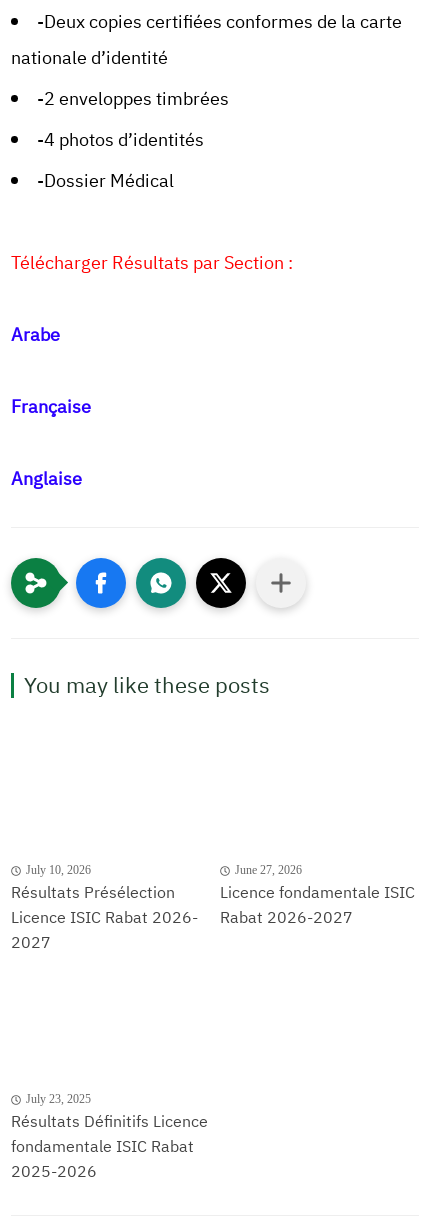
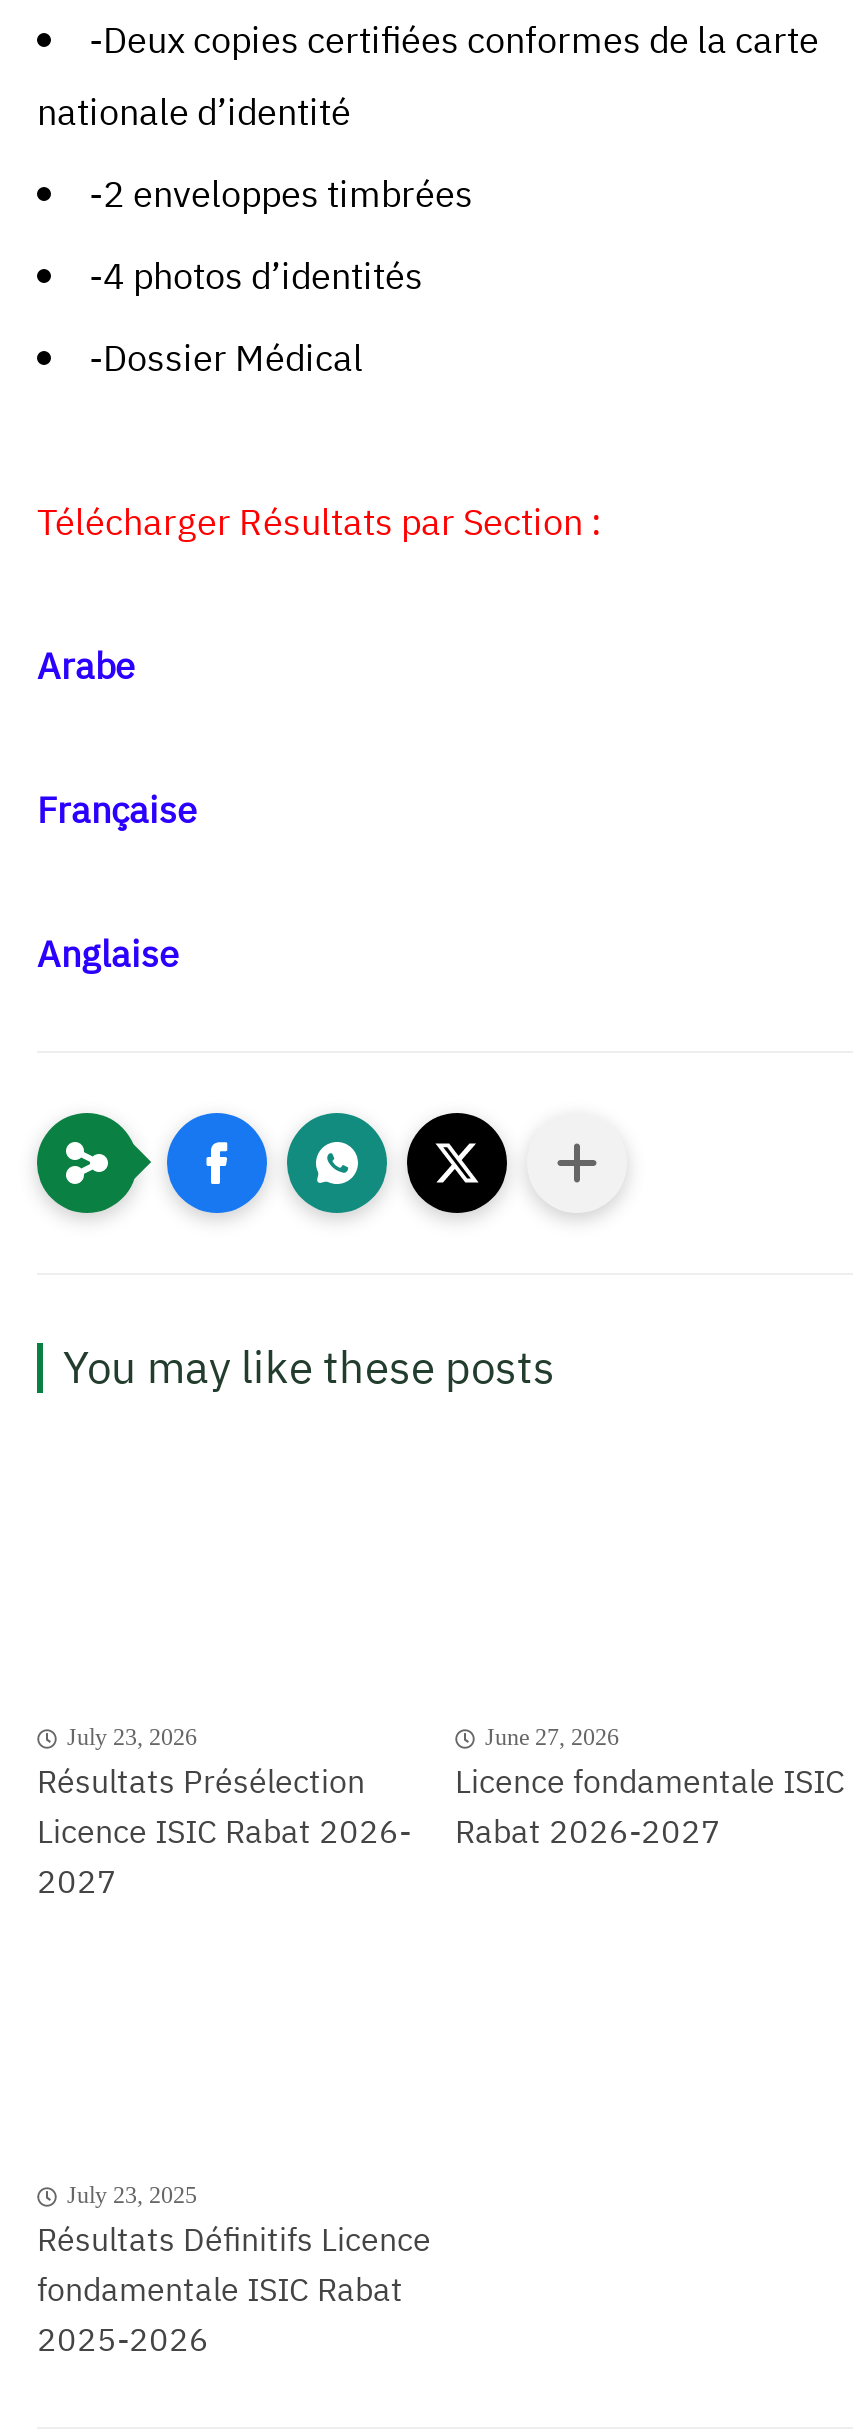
- July 10, 2026
+ July 23, 2026
